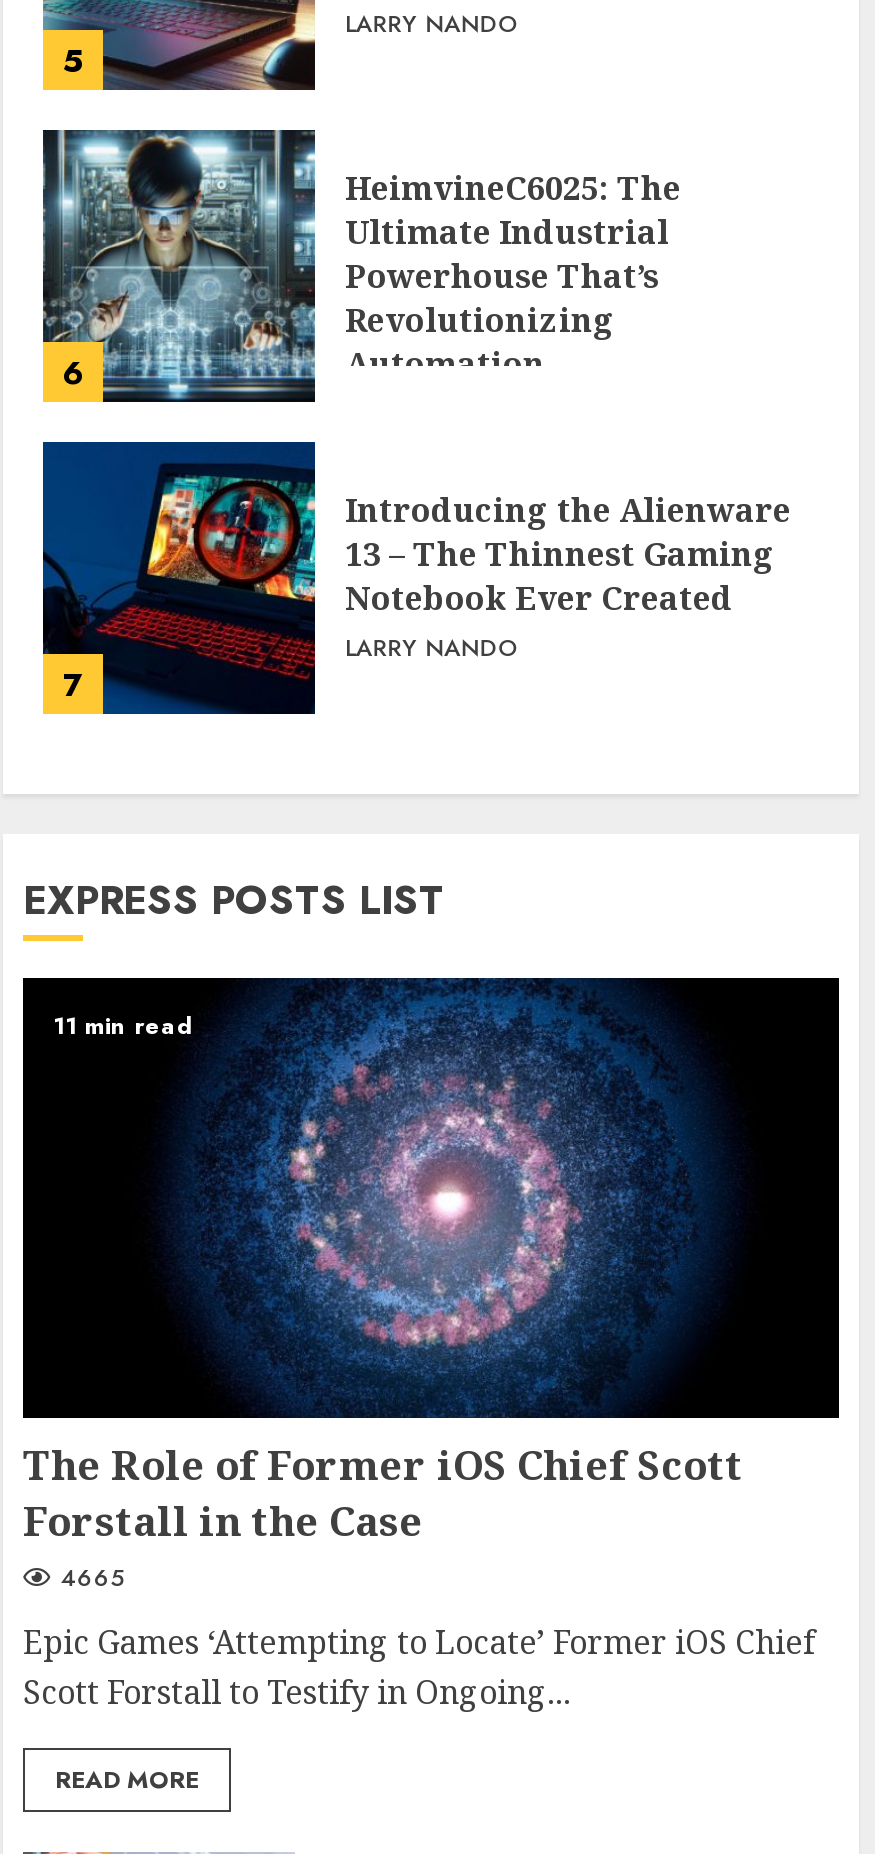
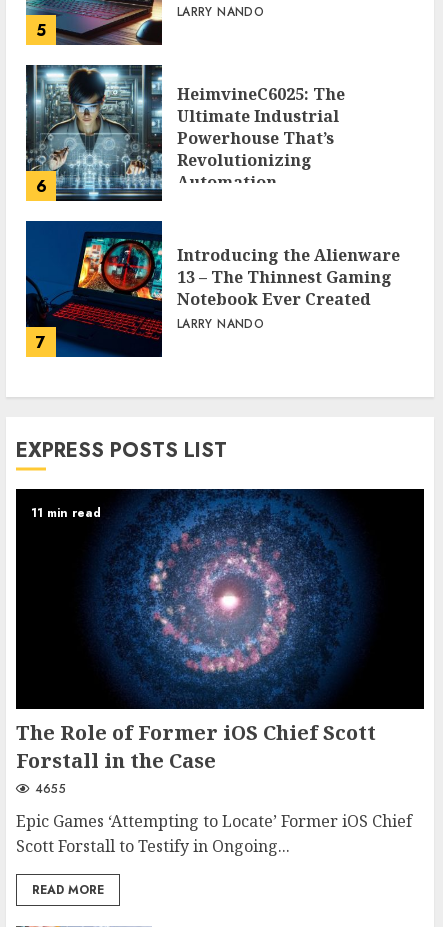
- 4665
+ 4655
